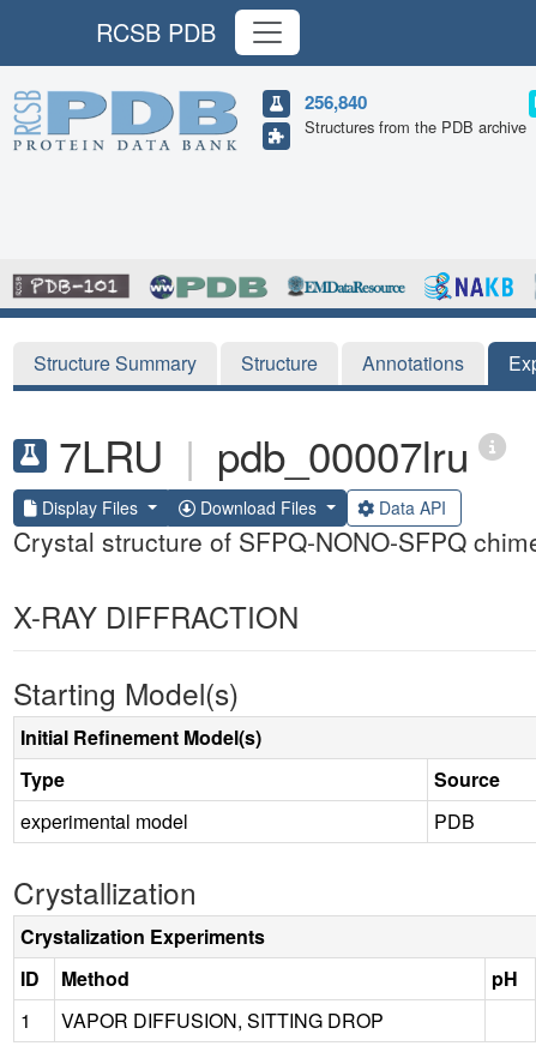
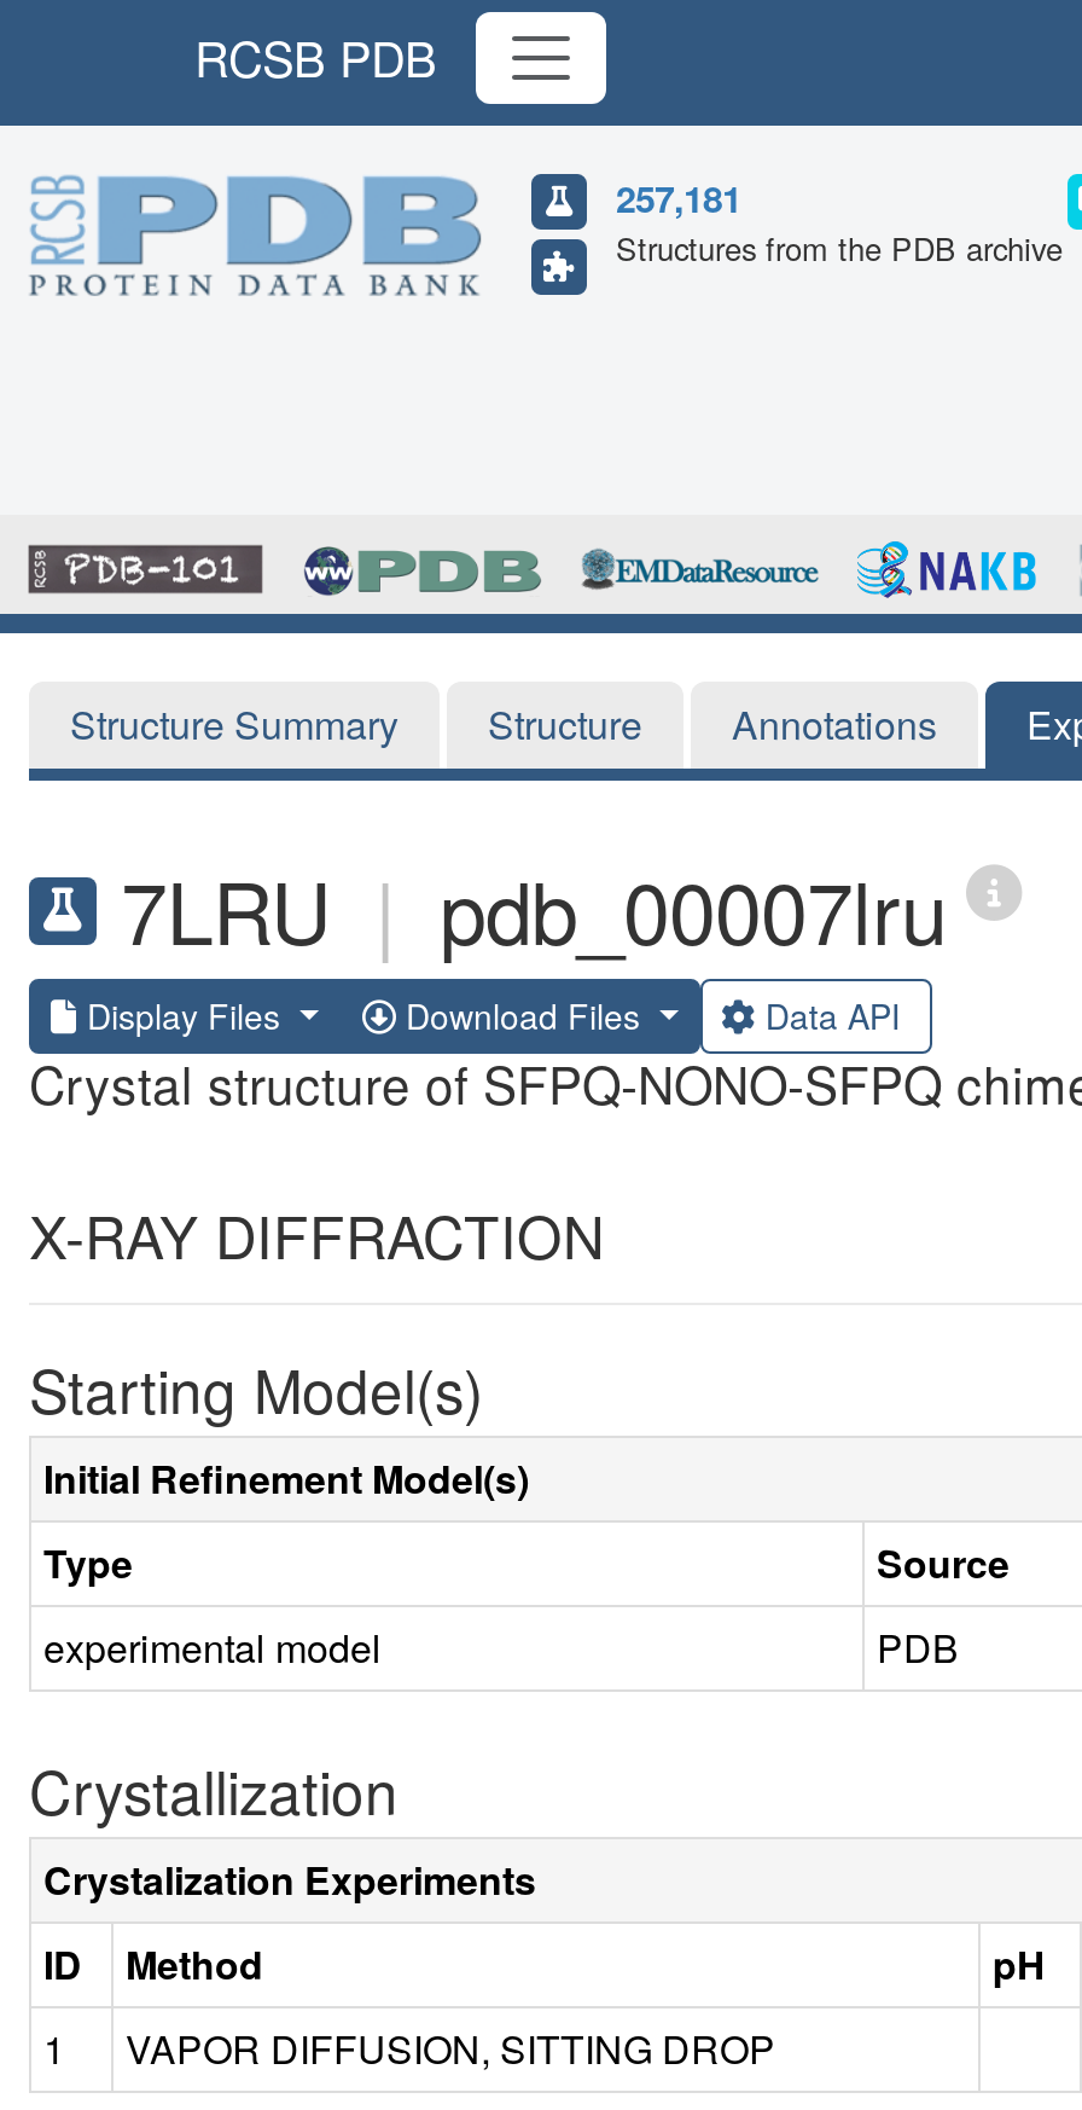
- 256,840
+ 257,181
